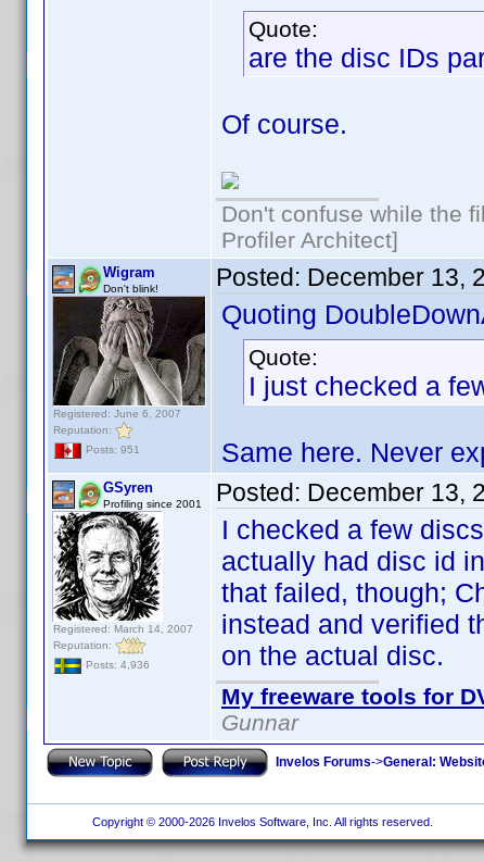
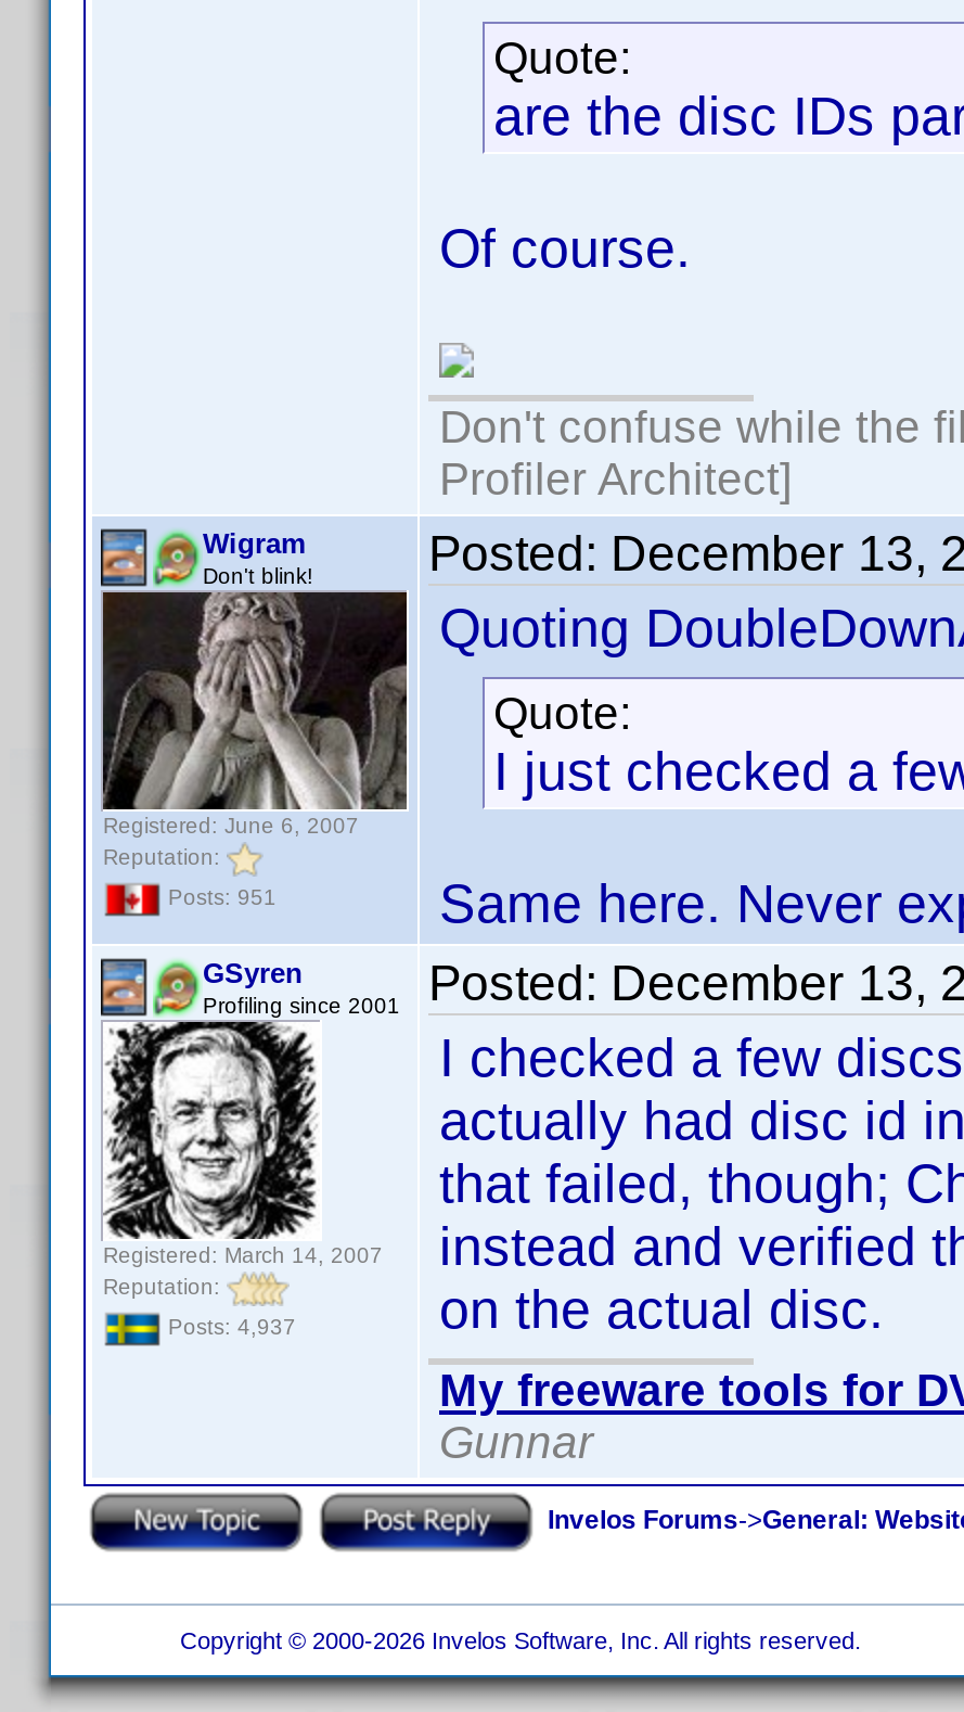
- Posts: 4,936
+ Posts: 4,937
